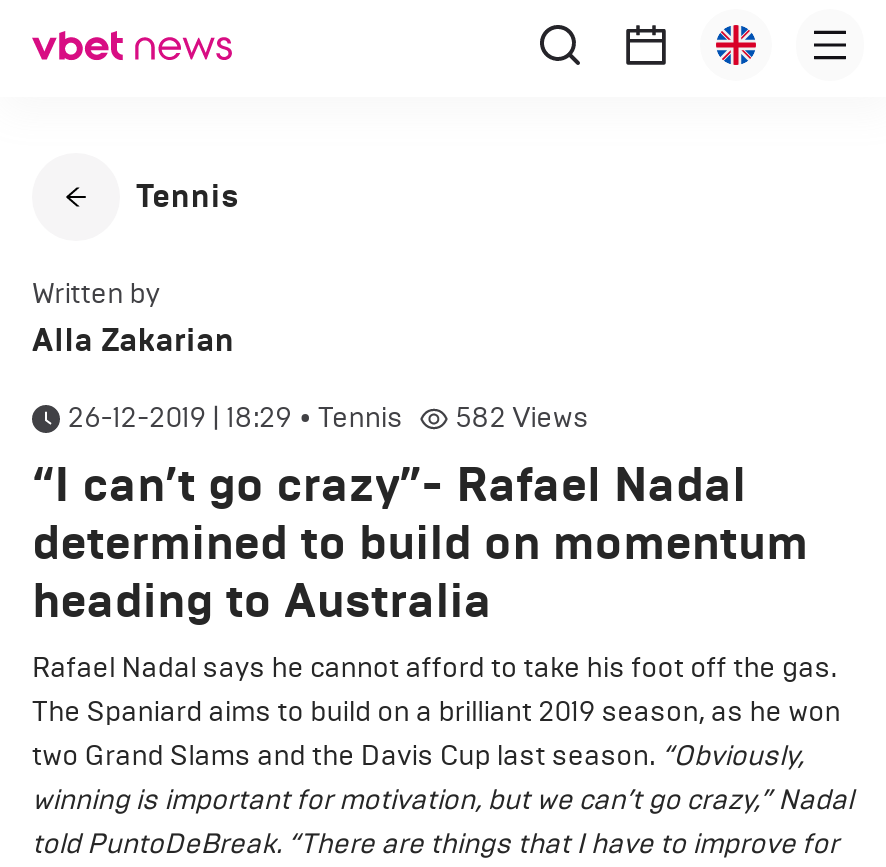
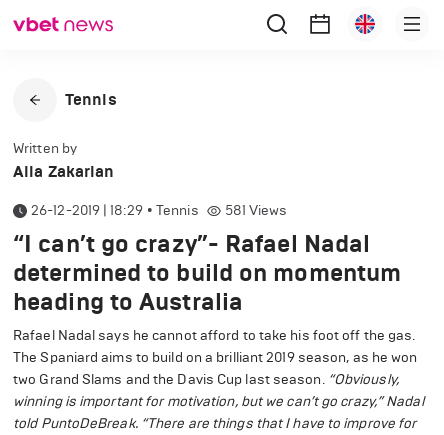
- 582 Views
+ 581 Views
